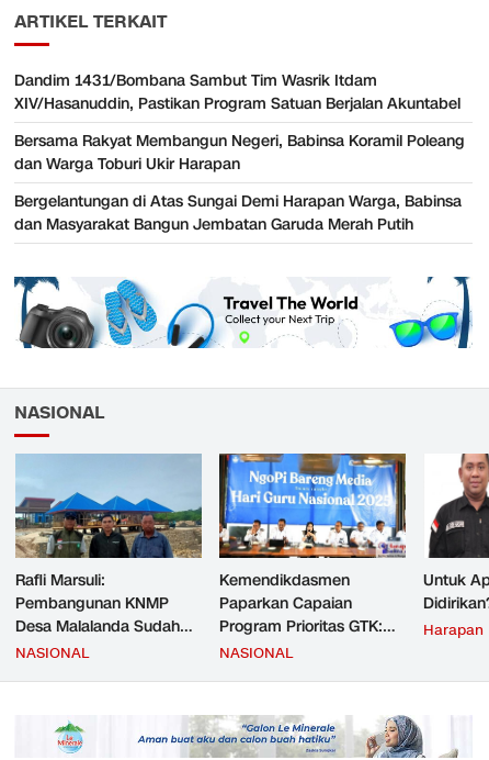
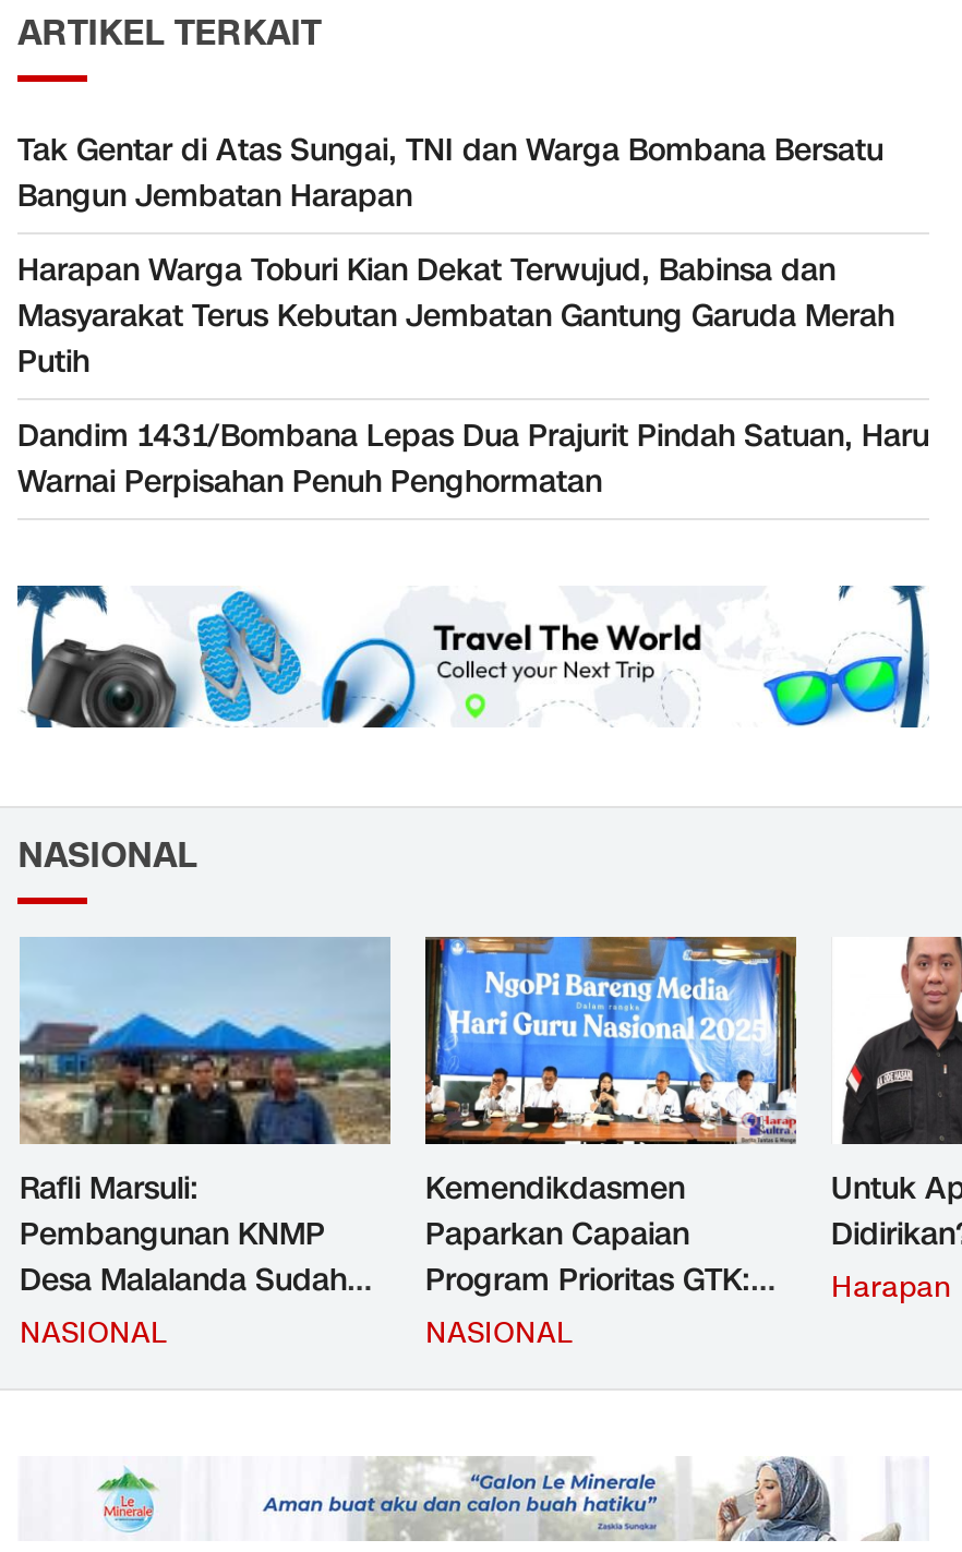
- Dandim 1431/Bombana Sambut Tim Wasrik Itdam
- XIV/Hasanuddin, Pastikan Program Satuan Berjalan Akuntabel
+ Tak Gentar di Atas Sungai, TNI dan Warga Bombana Bersatu
+ Bangun Jembatan Harapan

- Bersama Rakyat Membangun Negeri, Babinsa Koramil Poleang
- dan Warga Toburi Ukir Harapan
+ Harapan Warga Toburi Kian Dekat Terwujud, Babinsa dan
+ Masyarakat Terus Kebutan Jembatan Gantung Garuda Merah
+ Putih

- Bergelantungan di Atas Sungai Demi Harapan Warga, Babinsa
- dan Masyarakat Bangun Jembatan Garuda Merah Putih
+ Dandim 1431/Bombana Lepas Dua Prajurit Pindah Satuan, Haru
+ Warnai Perpisahan Penuh Penghormatan
